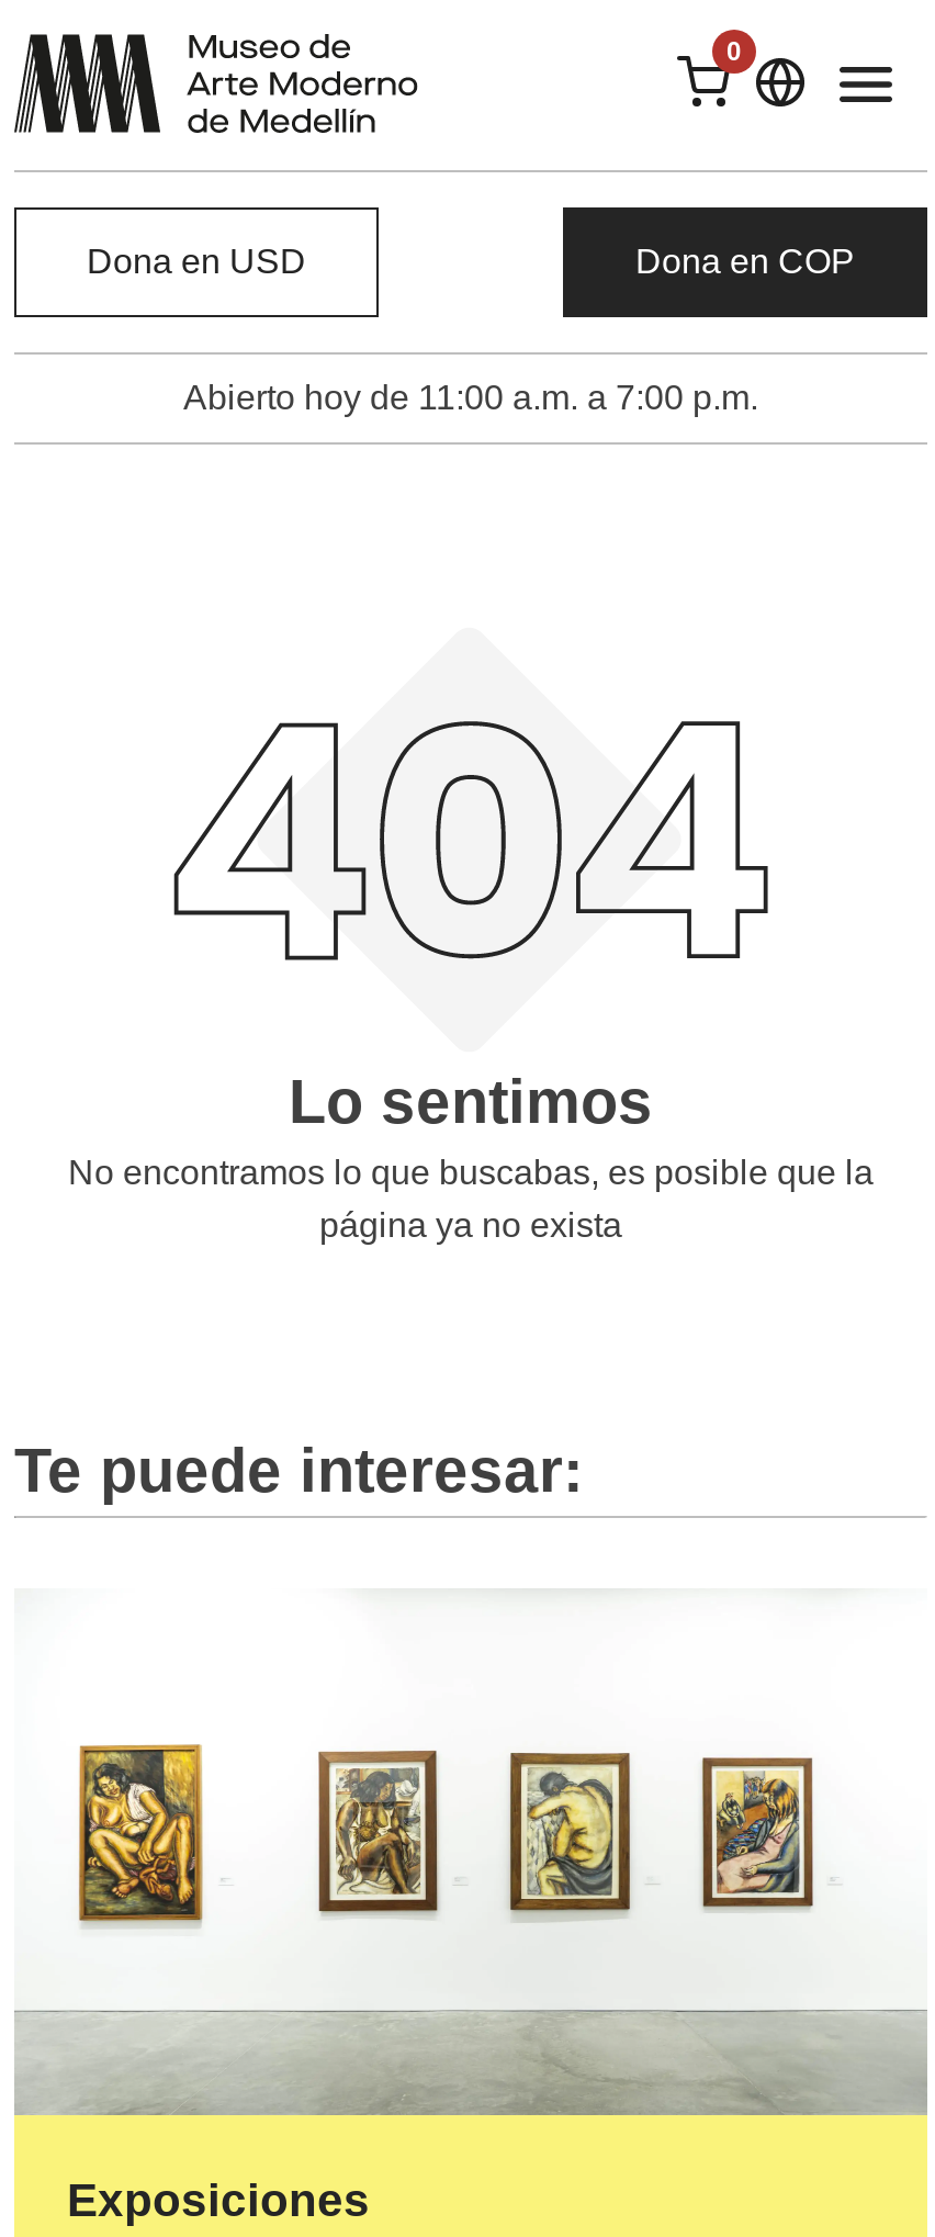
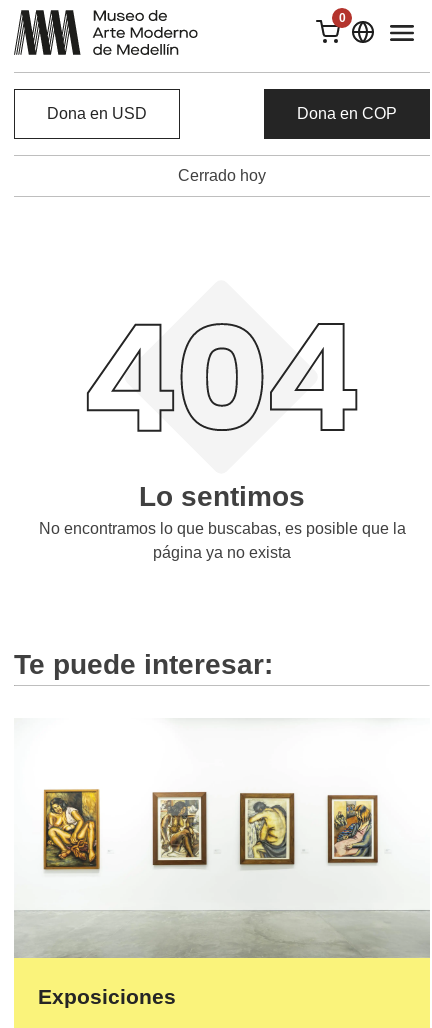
- Abierto hoy de 11:00 a.m. a 7:00 p.m.
+ Cerrado hoy
